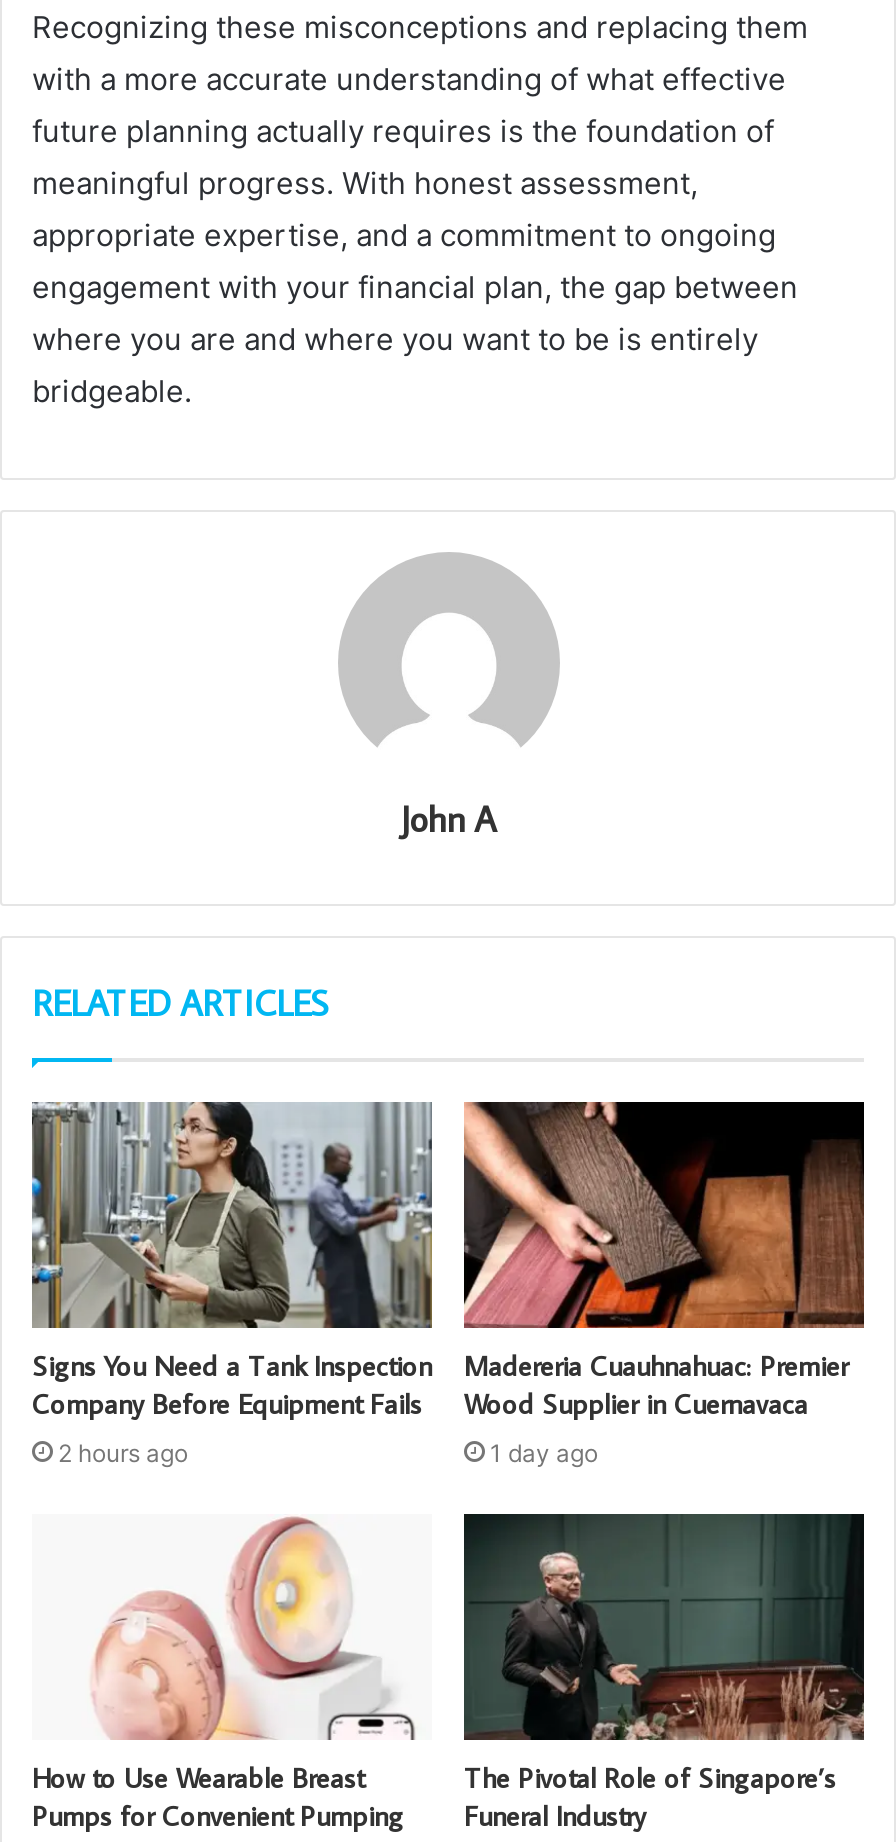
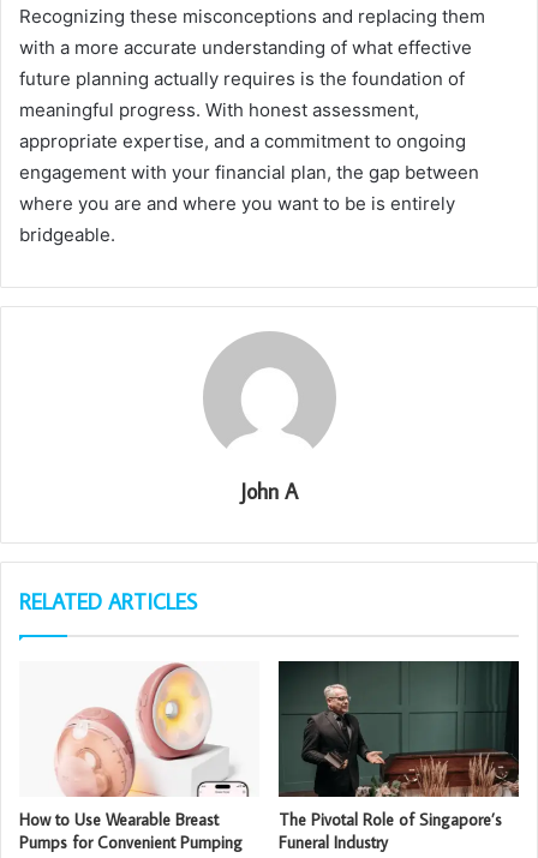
- [image]
- Signs You Need a Tank Inspection
- Company Before Equipment Fails
- 2 hours ago

- [image]
- Madereria Cuauhnahuac: Premier
- Wood Supplier in Cuernavaca
- 1 day ago
